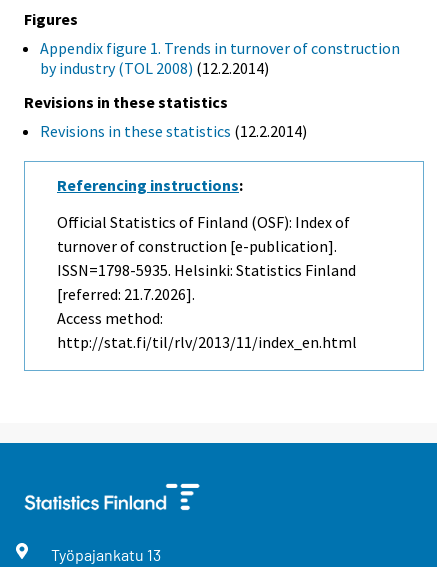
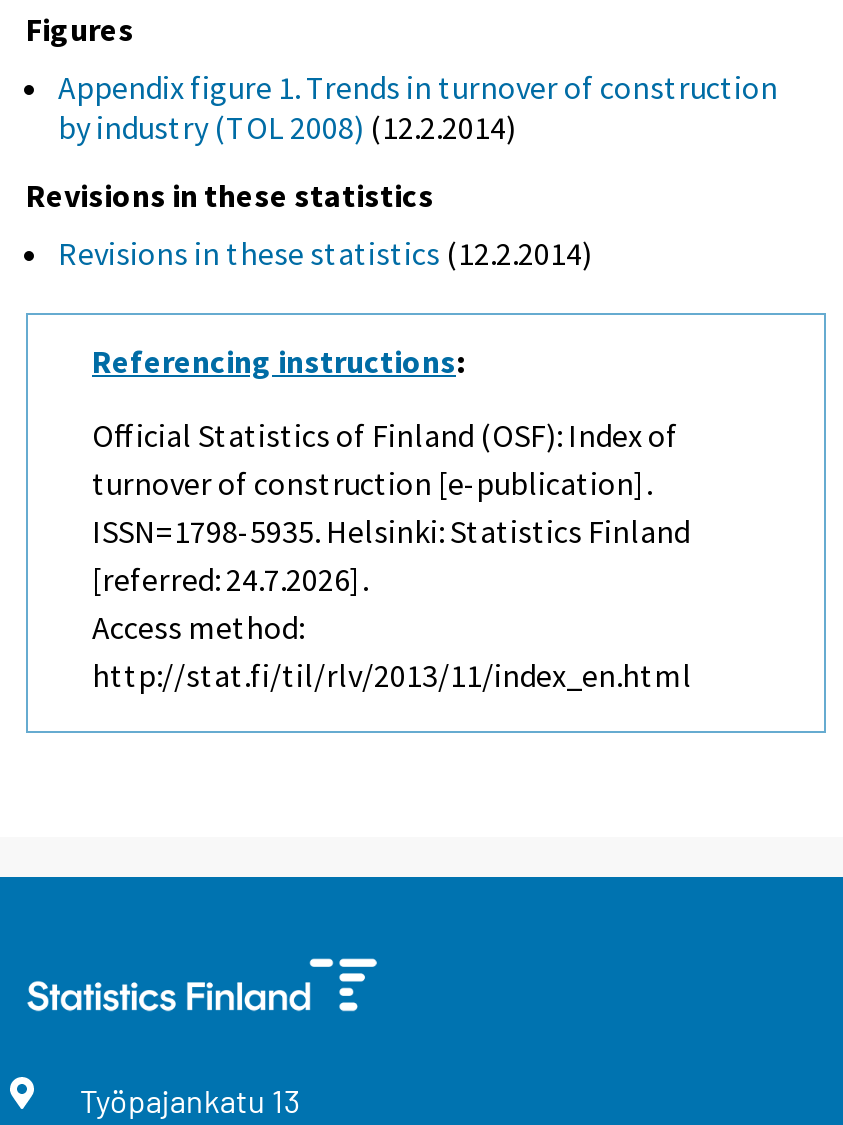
- [referred: 21.7.2026].
+ [referred: 24.7.2026].
